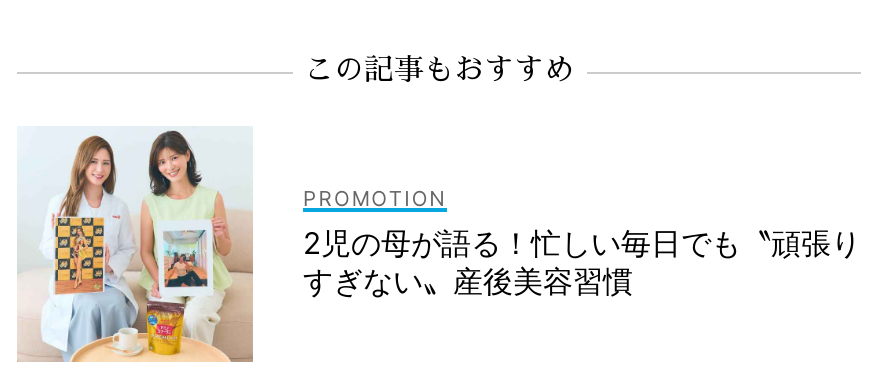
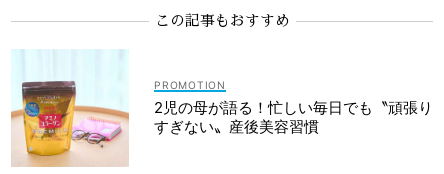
- [image]
+ [image]
